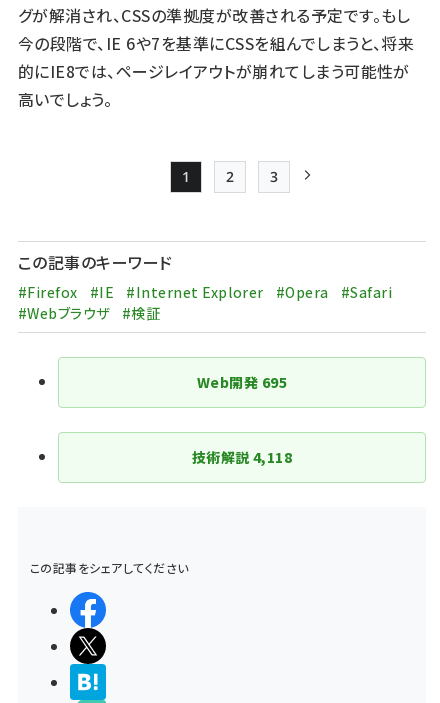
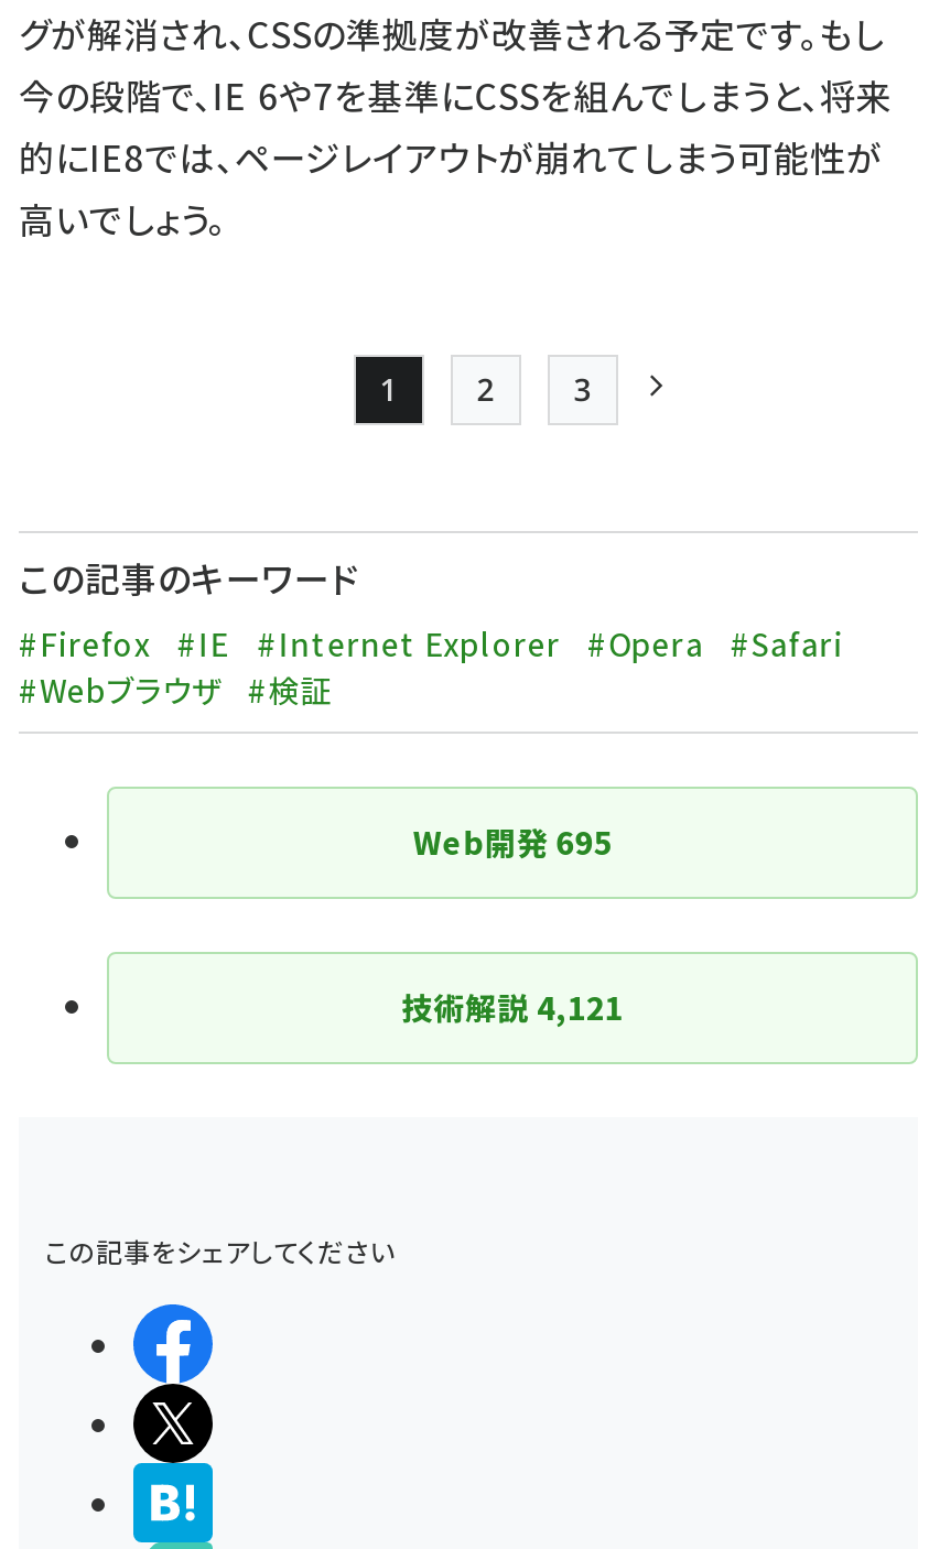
- 技術解説4,118
+ 技術解説4,121
